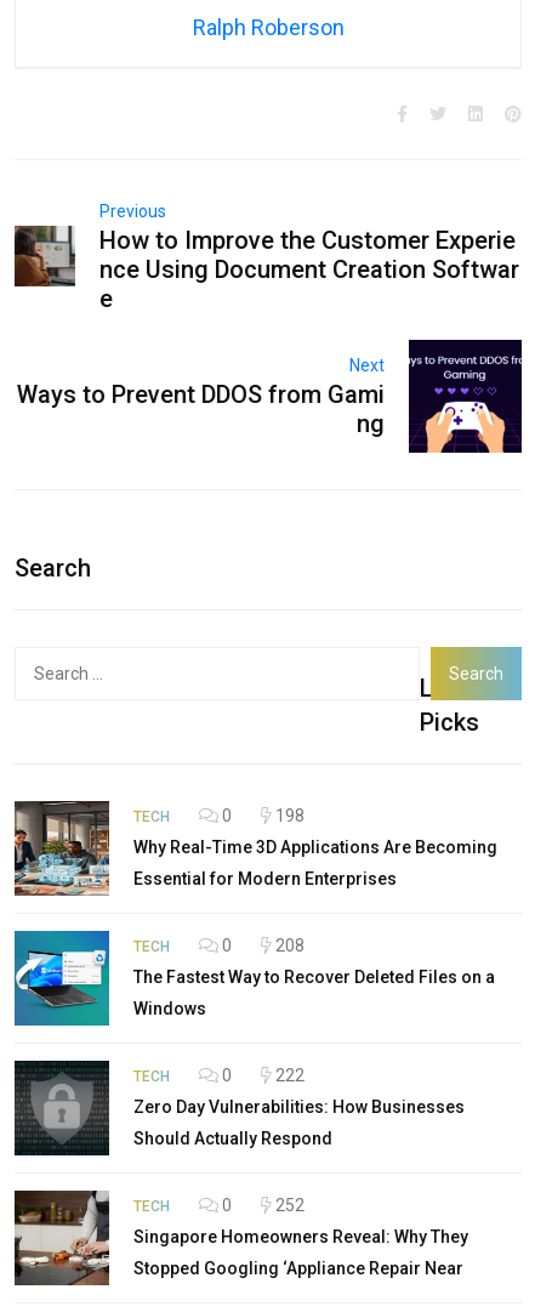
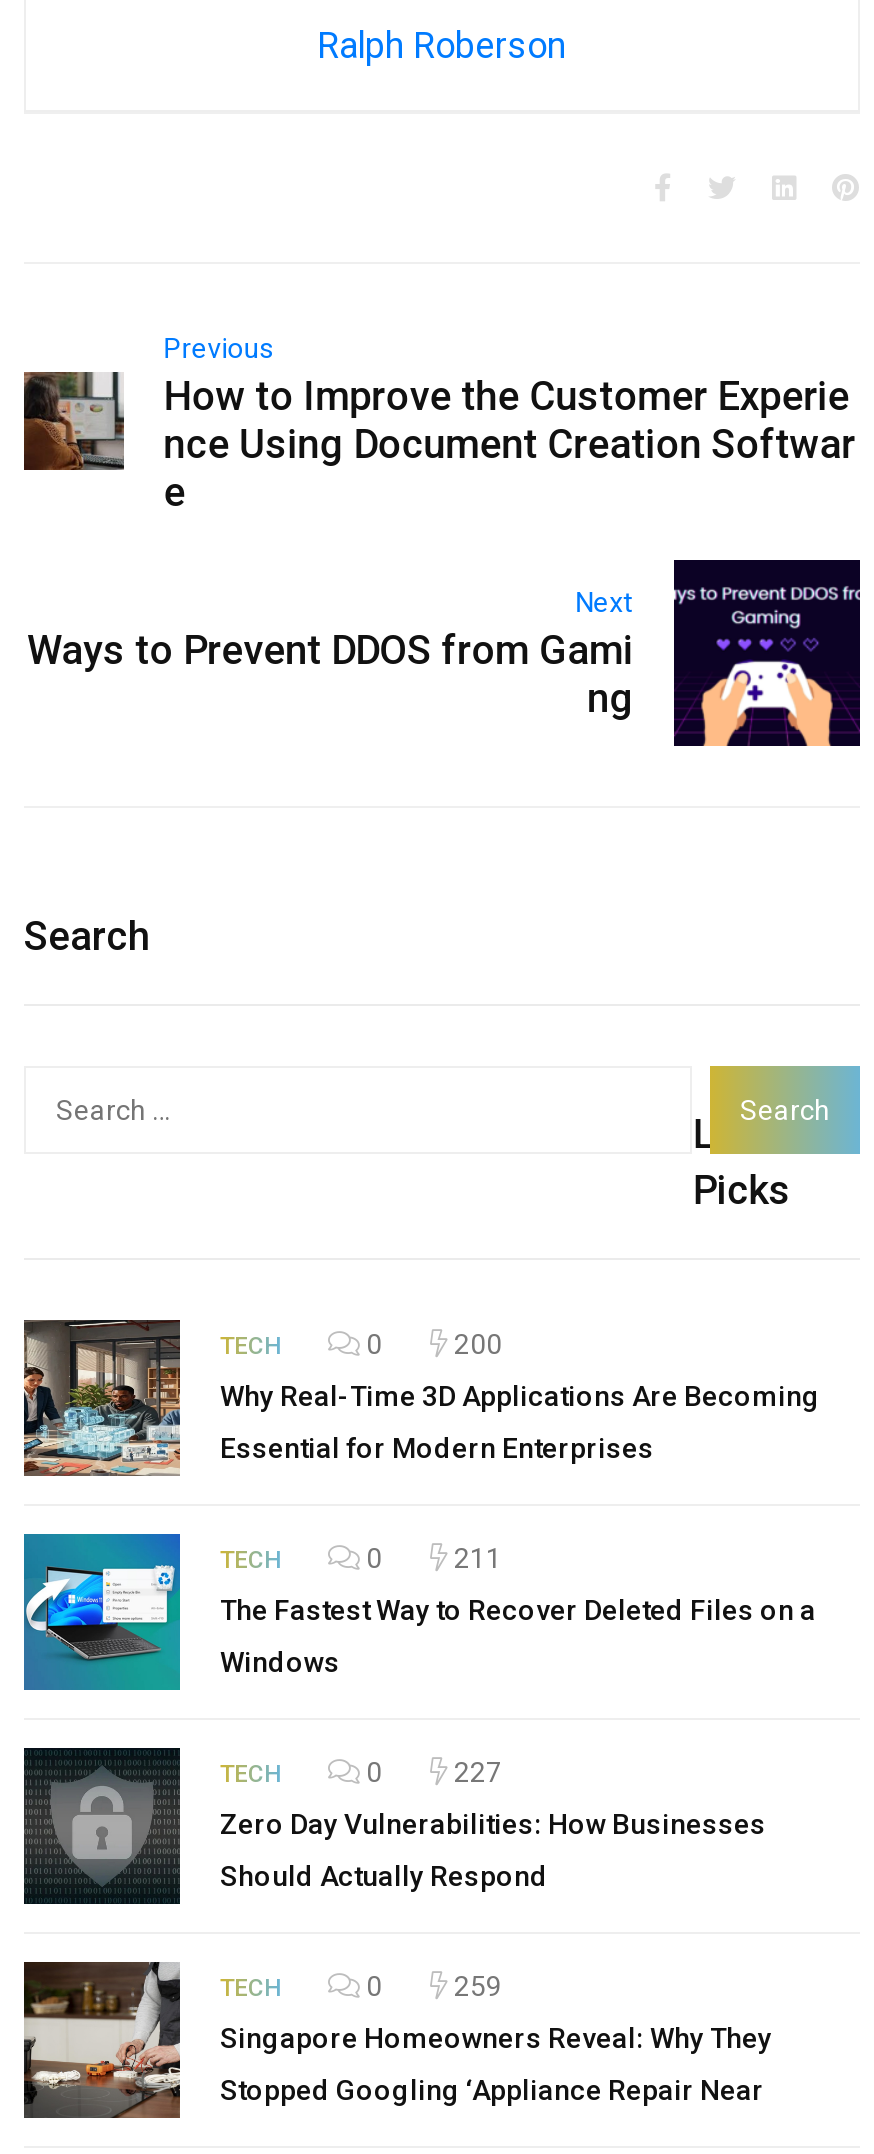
- 198
+ 200

- 208
+ 211

- 222
+ 227

- 252
+ 259
